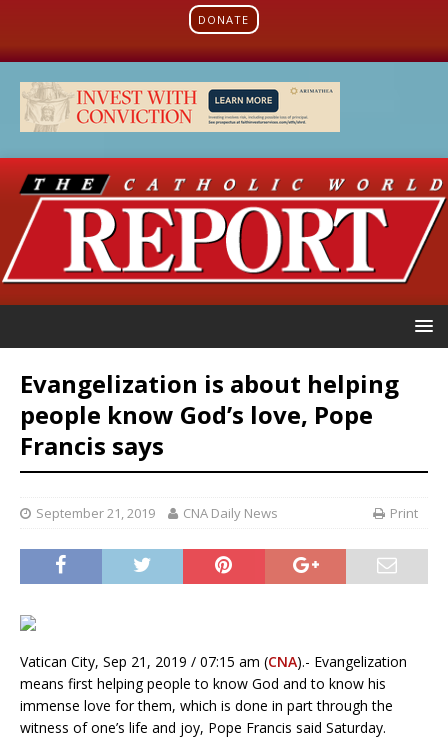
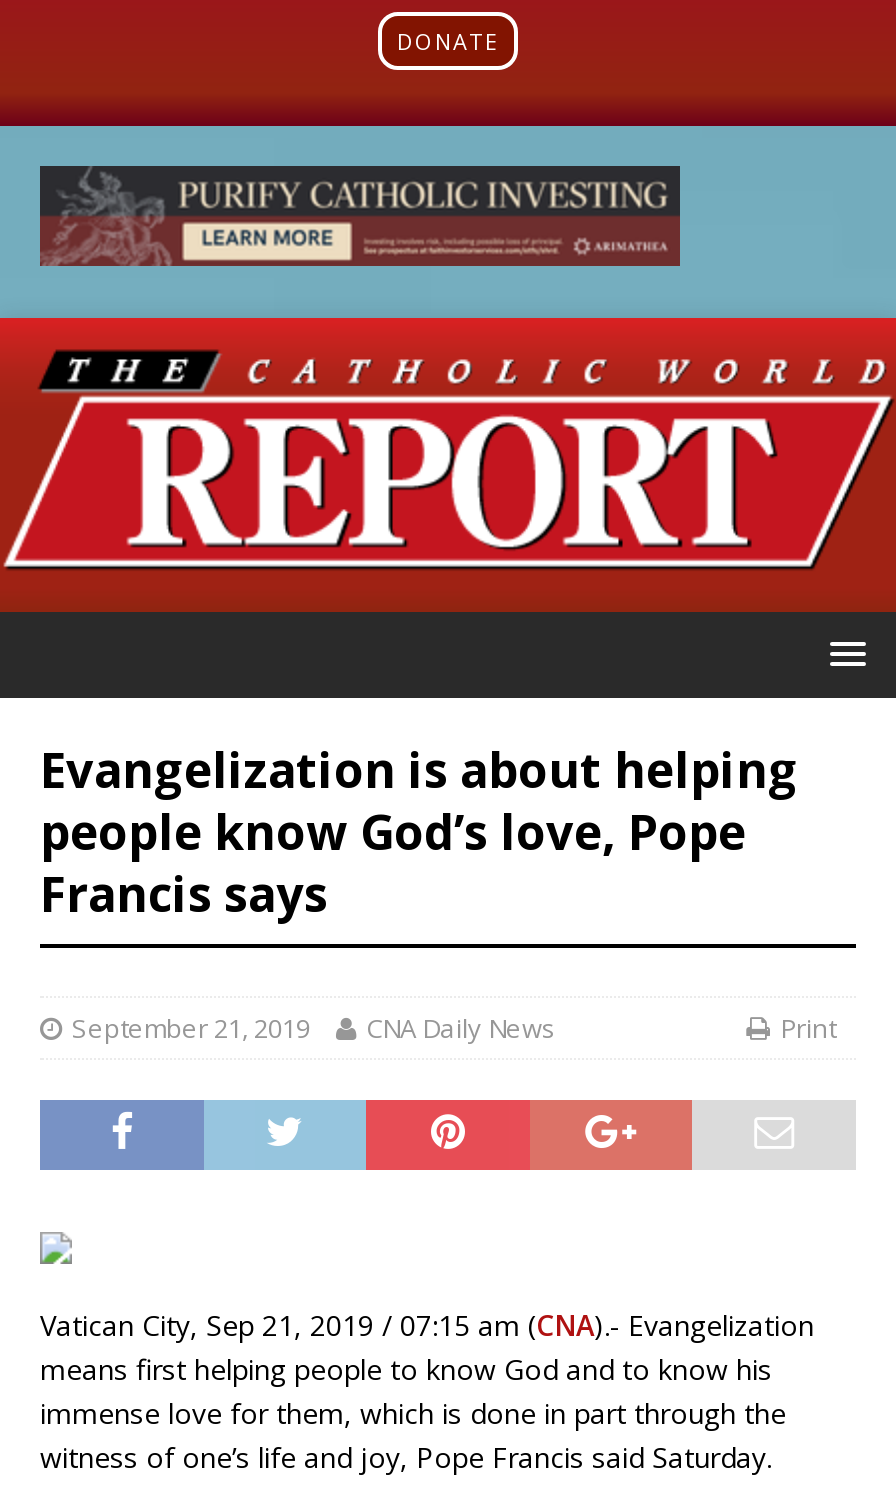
- [image]
+ [image]
